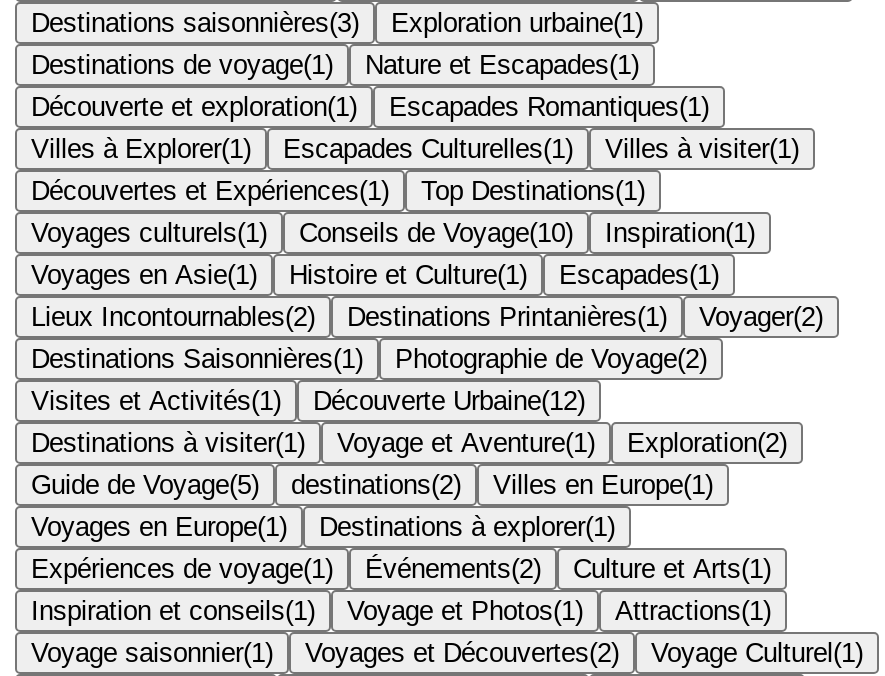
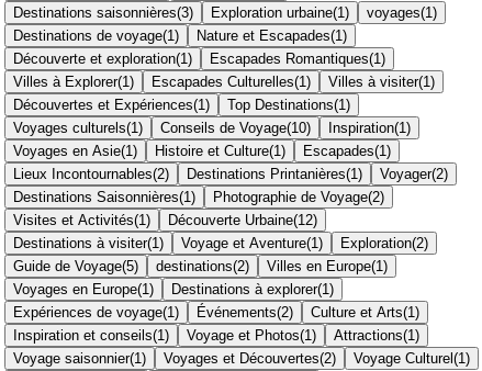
+ voyages(1)
